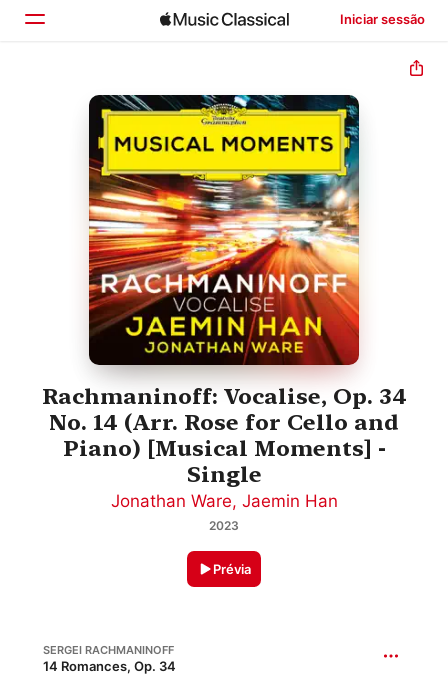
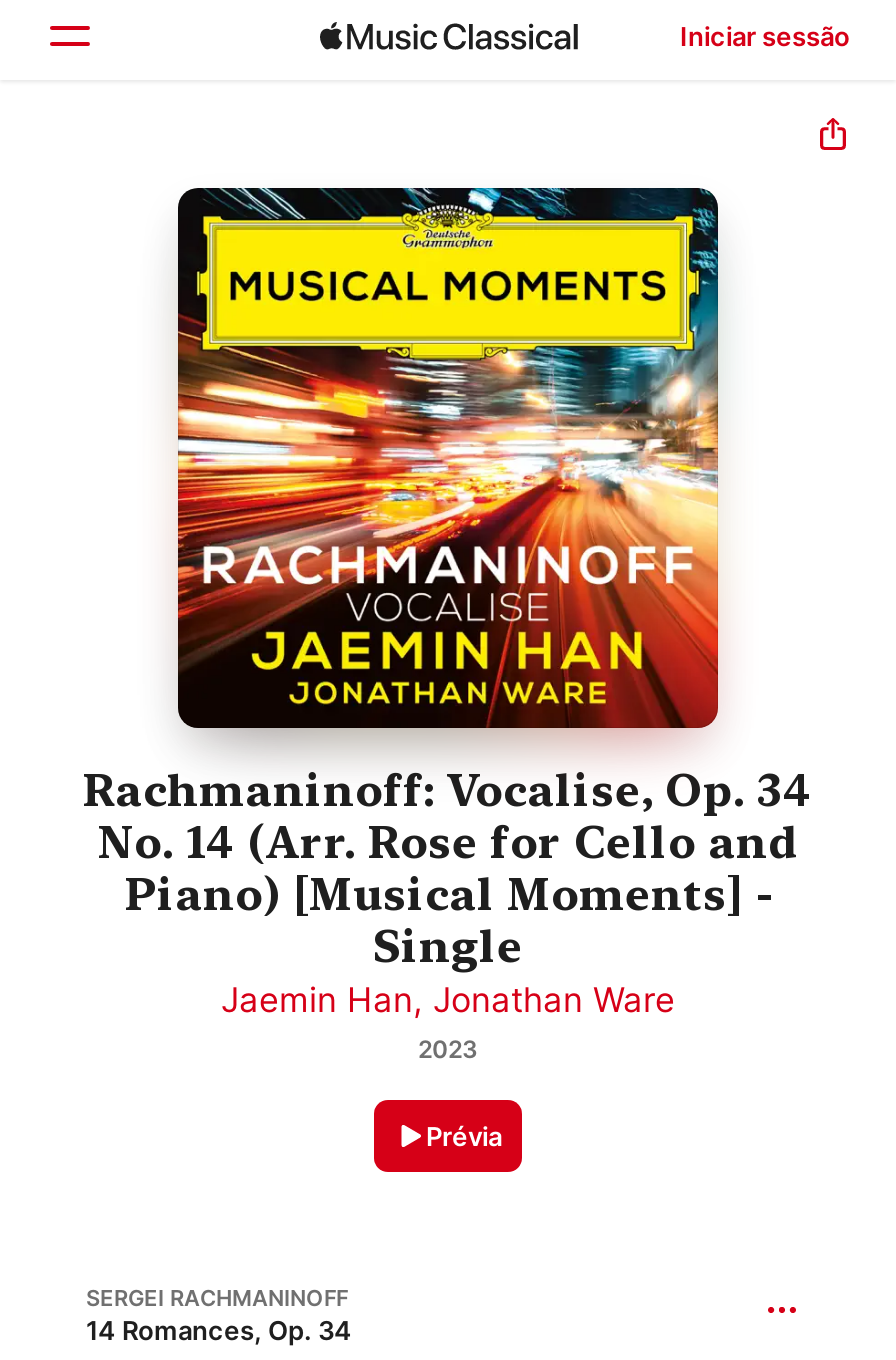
- Jonathan Ware, Jaemin Han
+ Jaemin Han, Jonathan Ware
